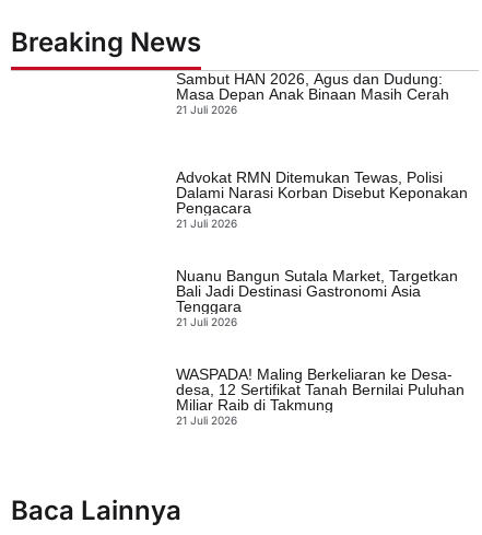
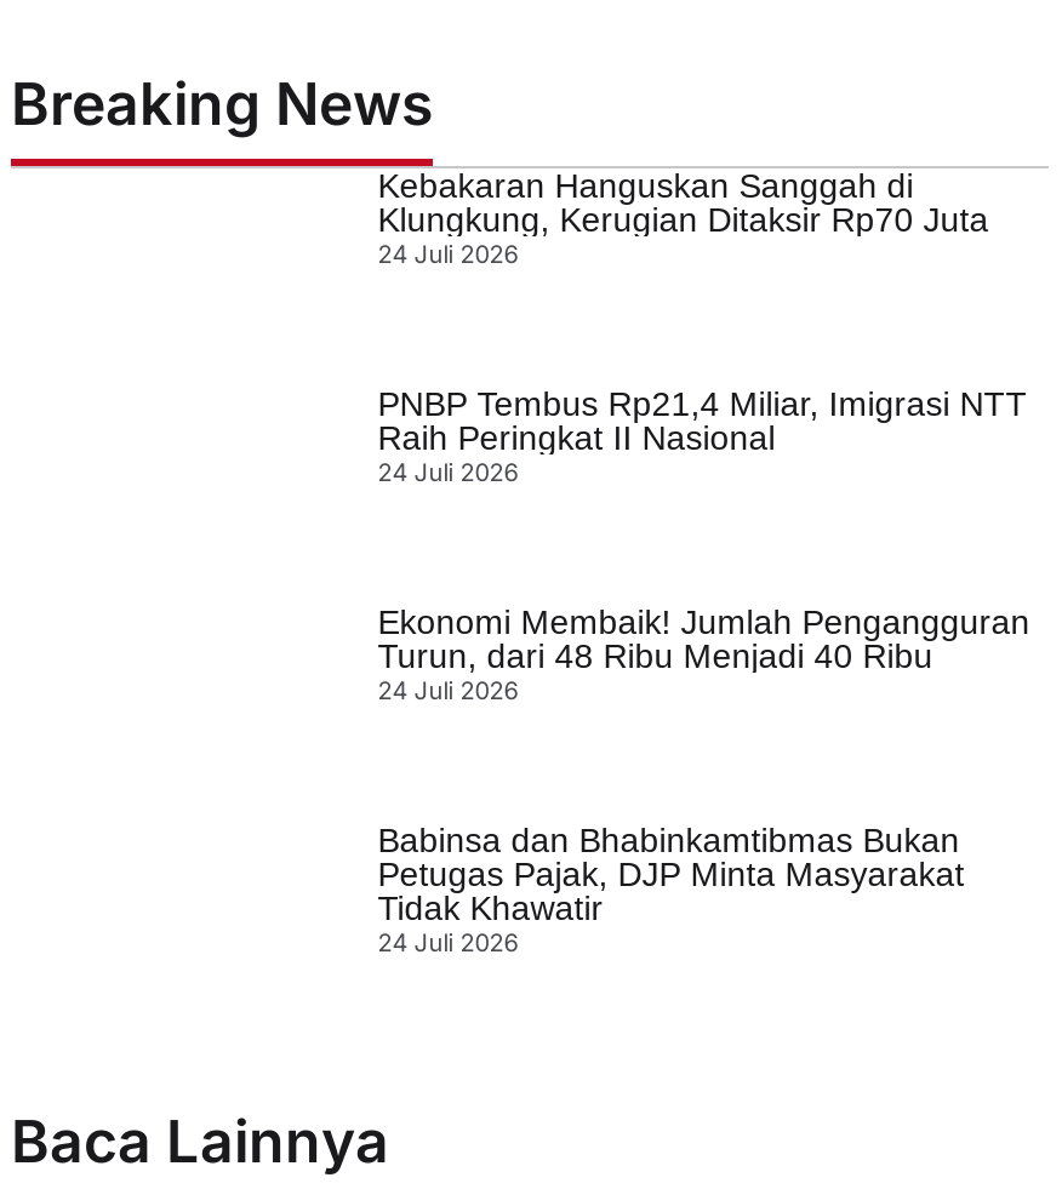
- Sambut HAN 2026, Agus dan Dudung:
- Masa Depan Anak Binaan Masih Cerah
- 21 Juli 2026
+ Kebakaran Hanguskan Sanggah di
+ Klungkung, Kerugian Ditaksir Rp70 Juta
+ 24 Juli 2026

- Advokat RMN Ditemukan Tewas, Polisi
- Dalami Narasi Korban Disebut Keponakan
- Pengacara
- 21 Juli 2026
+ PNBP Tembus Rp21,4 Miliar, Imigrasi NTT
+ Raih Peringkat II Nasional
+ 24 Juli 2026

- Nuanu Bangun Sutala Market, Targetkan
- Bali Jadi Destinasi Gastronomi Asia
- Tenggara
- 21 Juli 2026
+ Ekonomi Membaik! Jumlah Pengangguran
+ Turun, dari 48 Ribu Menjadi 40 Ribu
+ 24 Juli 2026

- WASPADA! Maling Berkeliaran ke Desa-
- desa, 12 Sertifikat Tanah Bernilai Puluhan
- Miliar Raib di Takmung
- 21 Juli 2026
+ Babinsa dan Bhabinkamtibmas Bukan
+ Petugas Pajak, DJP Minta Masyarakat
+ Tidak Khawatir
+ 24 Juli 2026
